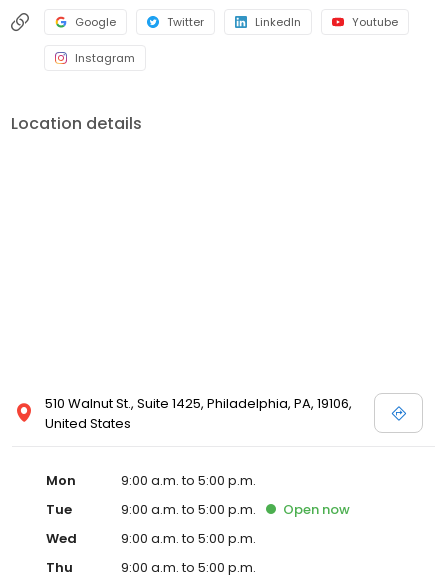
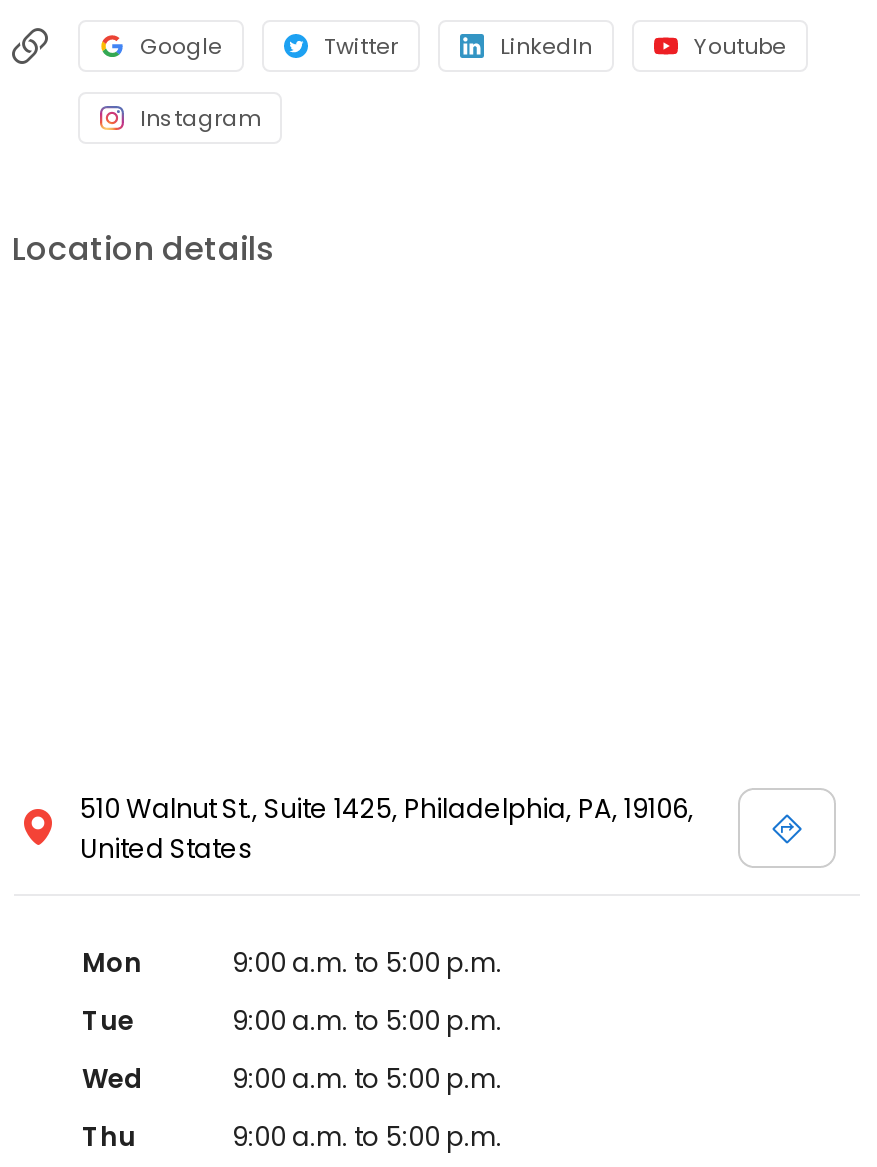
- Open now
